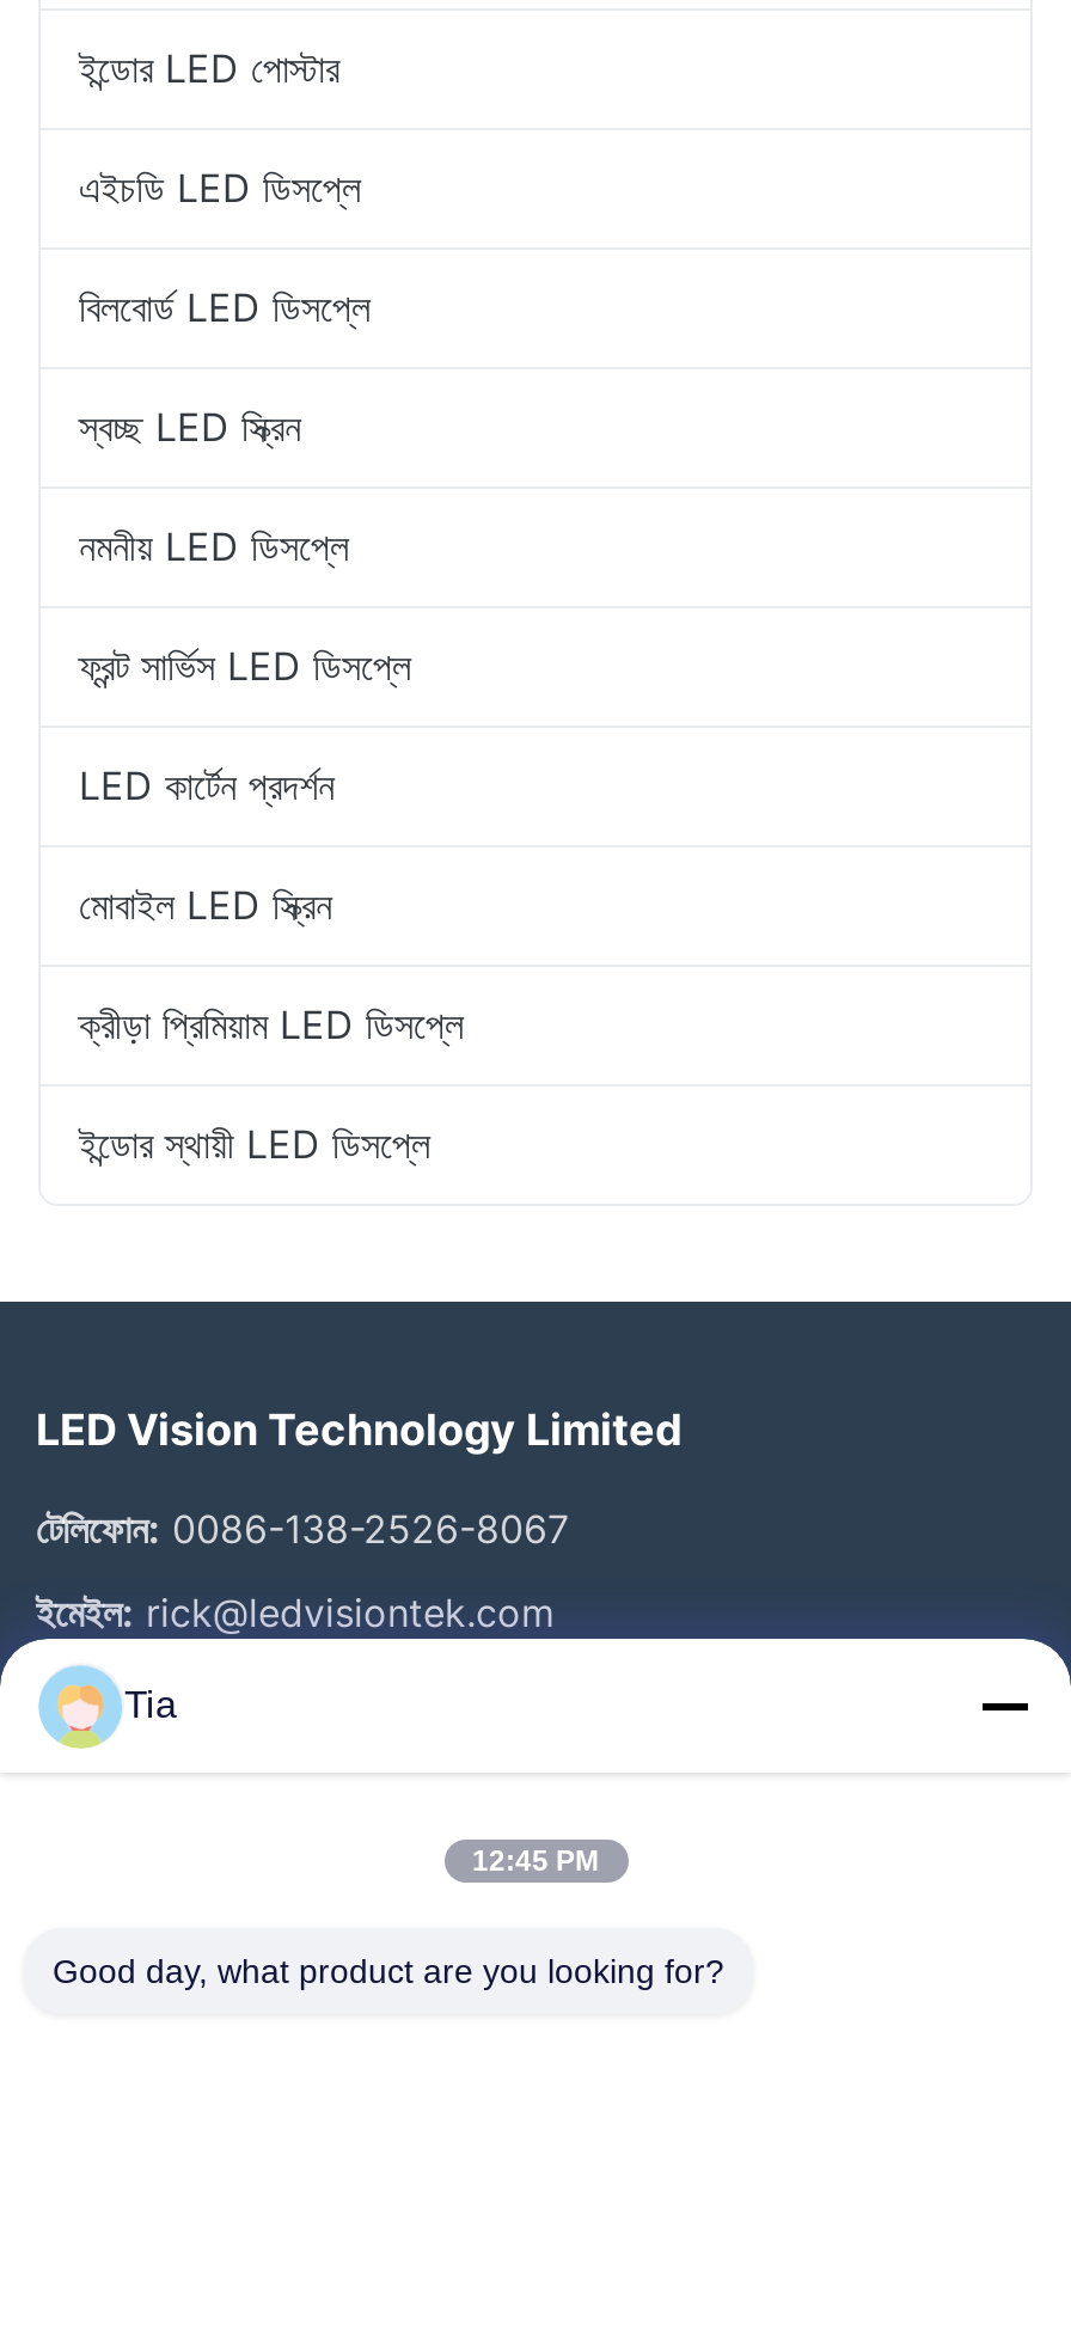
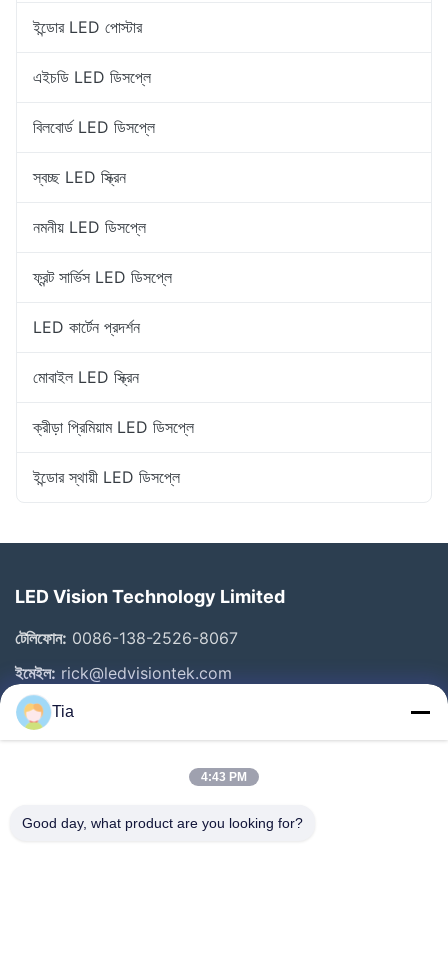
- 12:45 PM
+ 4:43 PM
